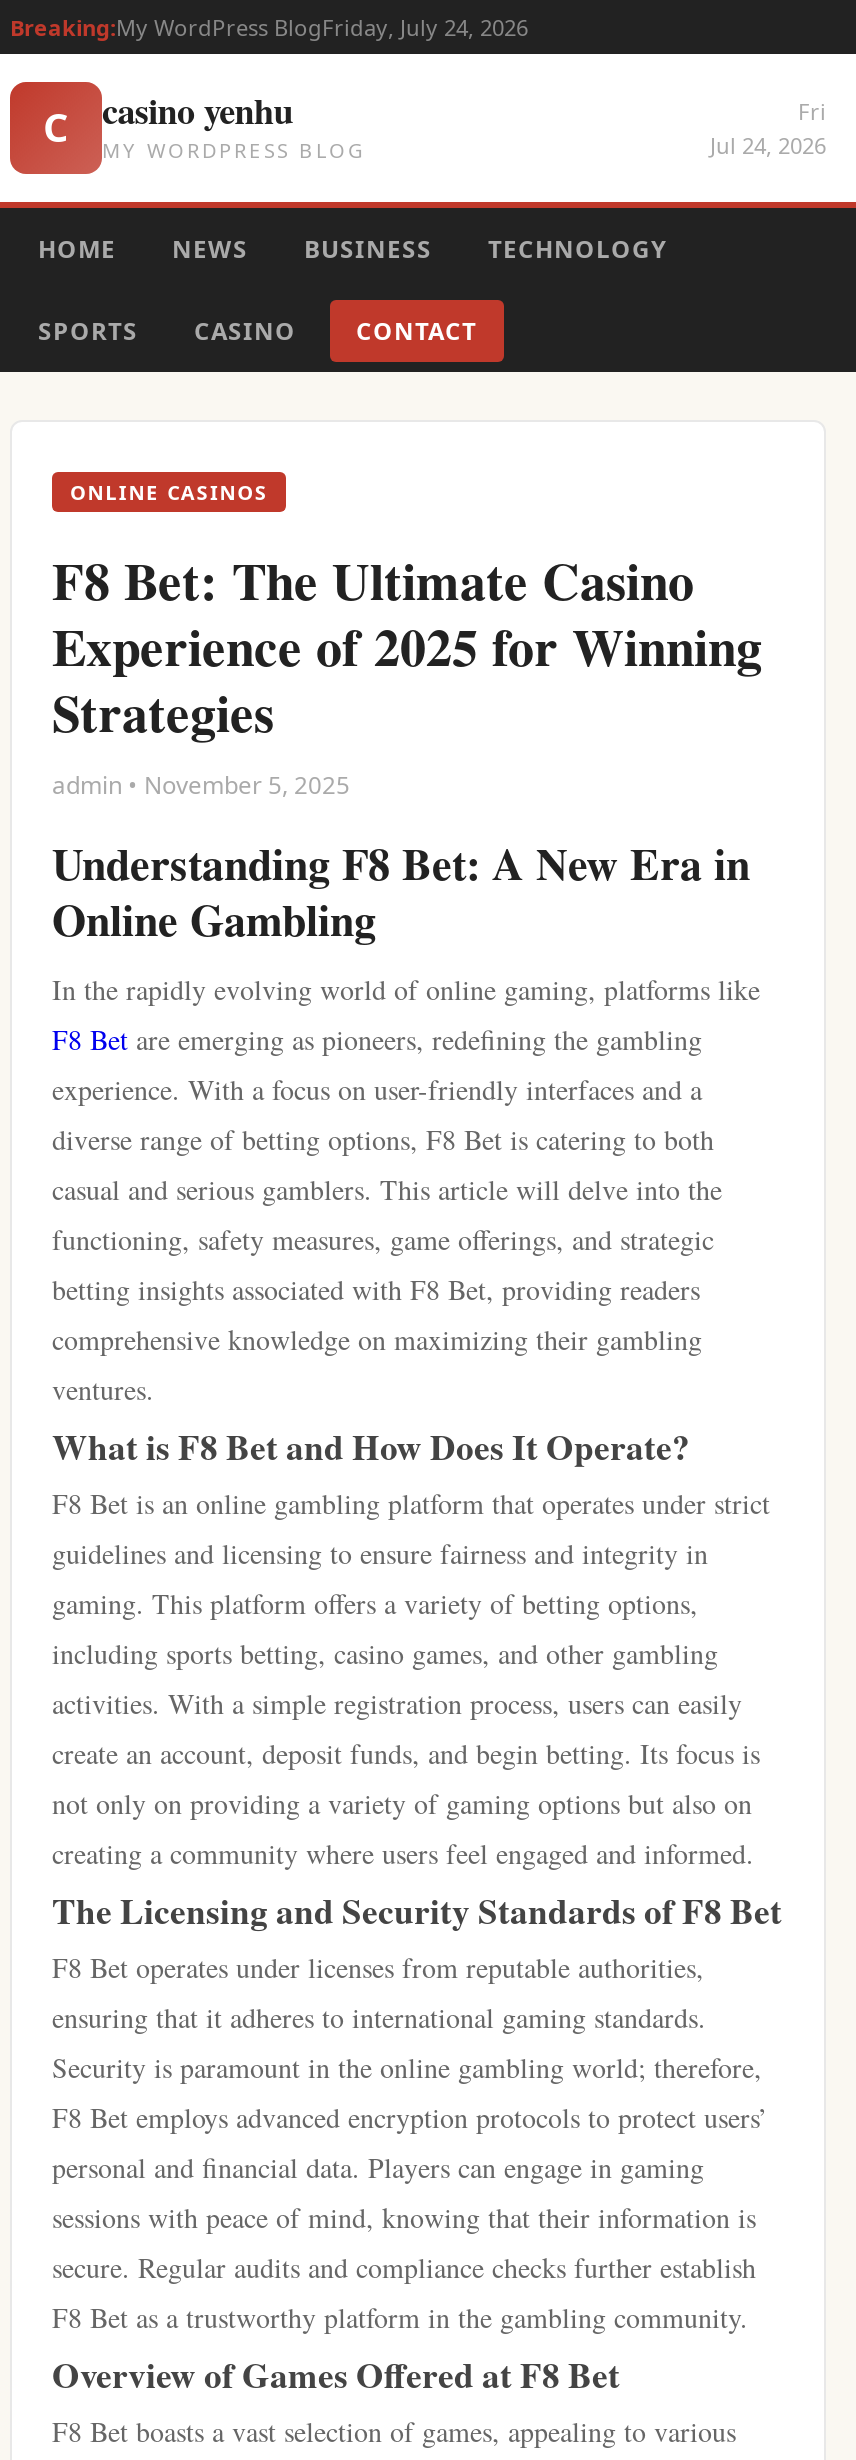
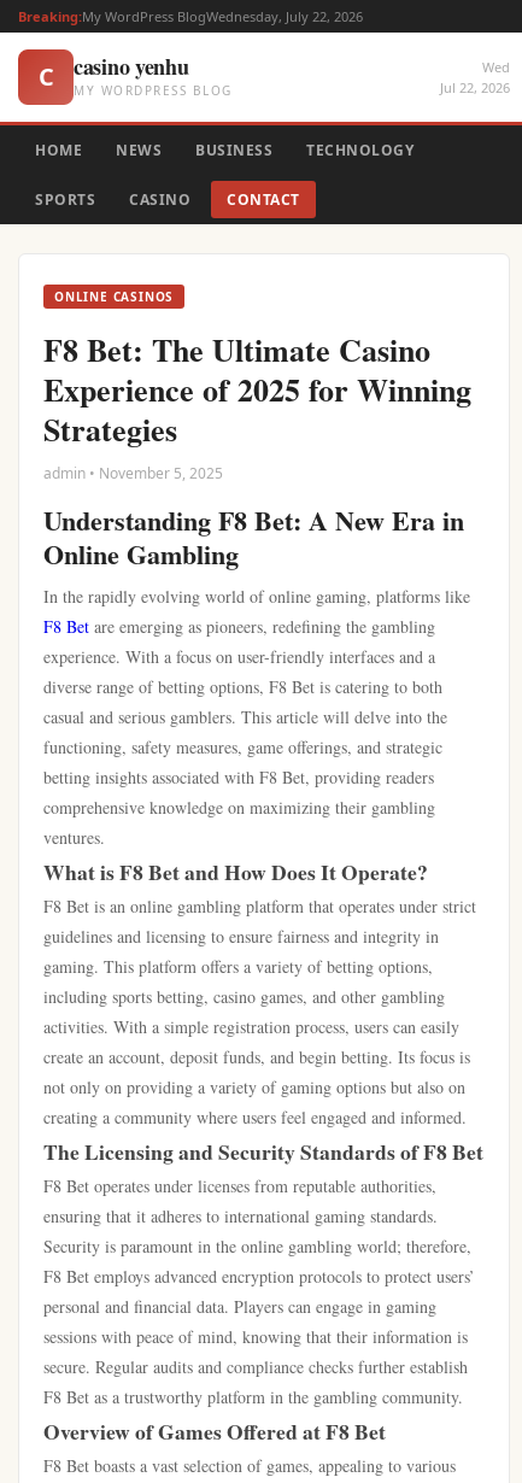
- Breaking:My WordPress BlogFriday, July 24, 2026
+ Breaking:My WordPress BlogWednesday, July 22, 2026

- Fri
- Jul 24, 2026
+ Wed
+ Jul 22, 2026
